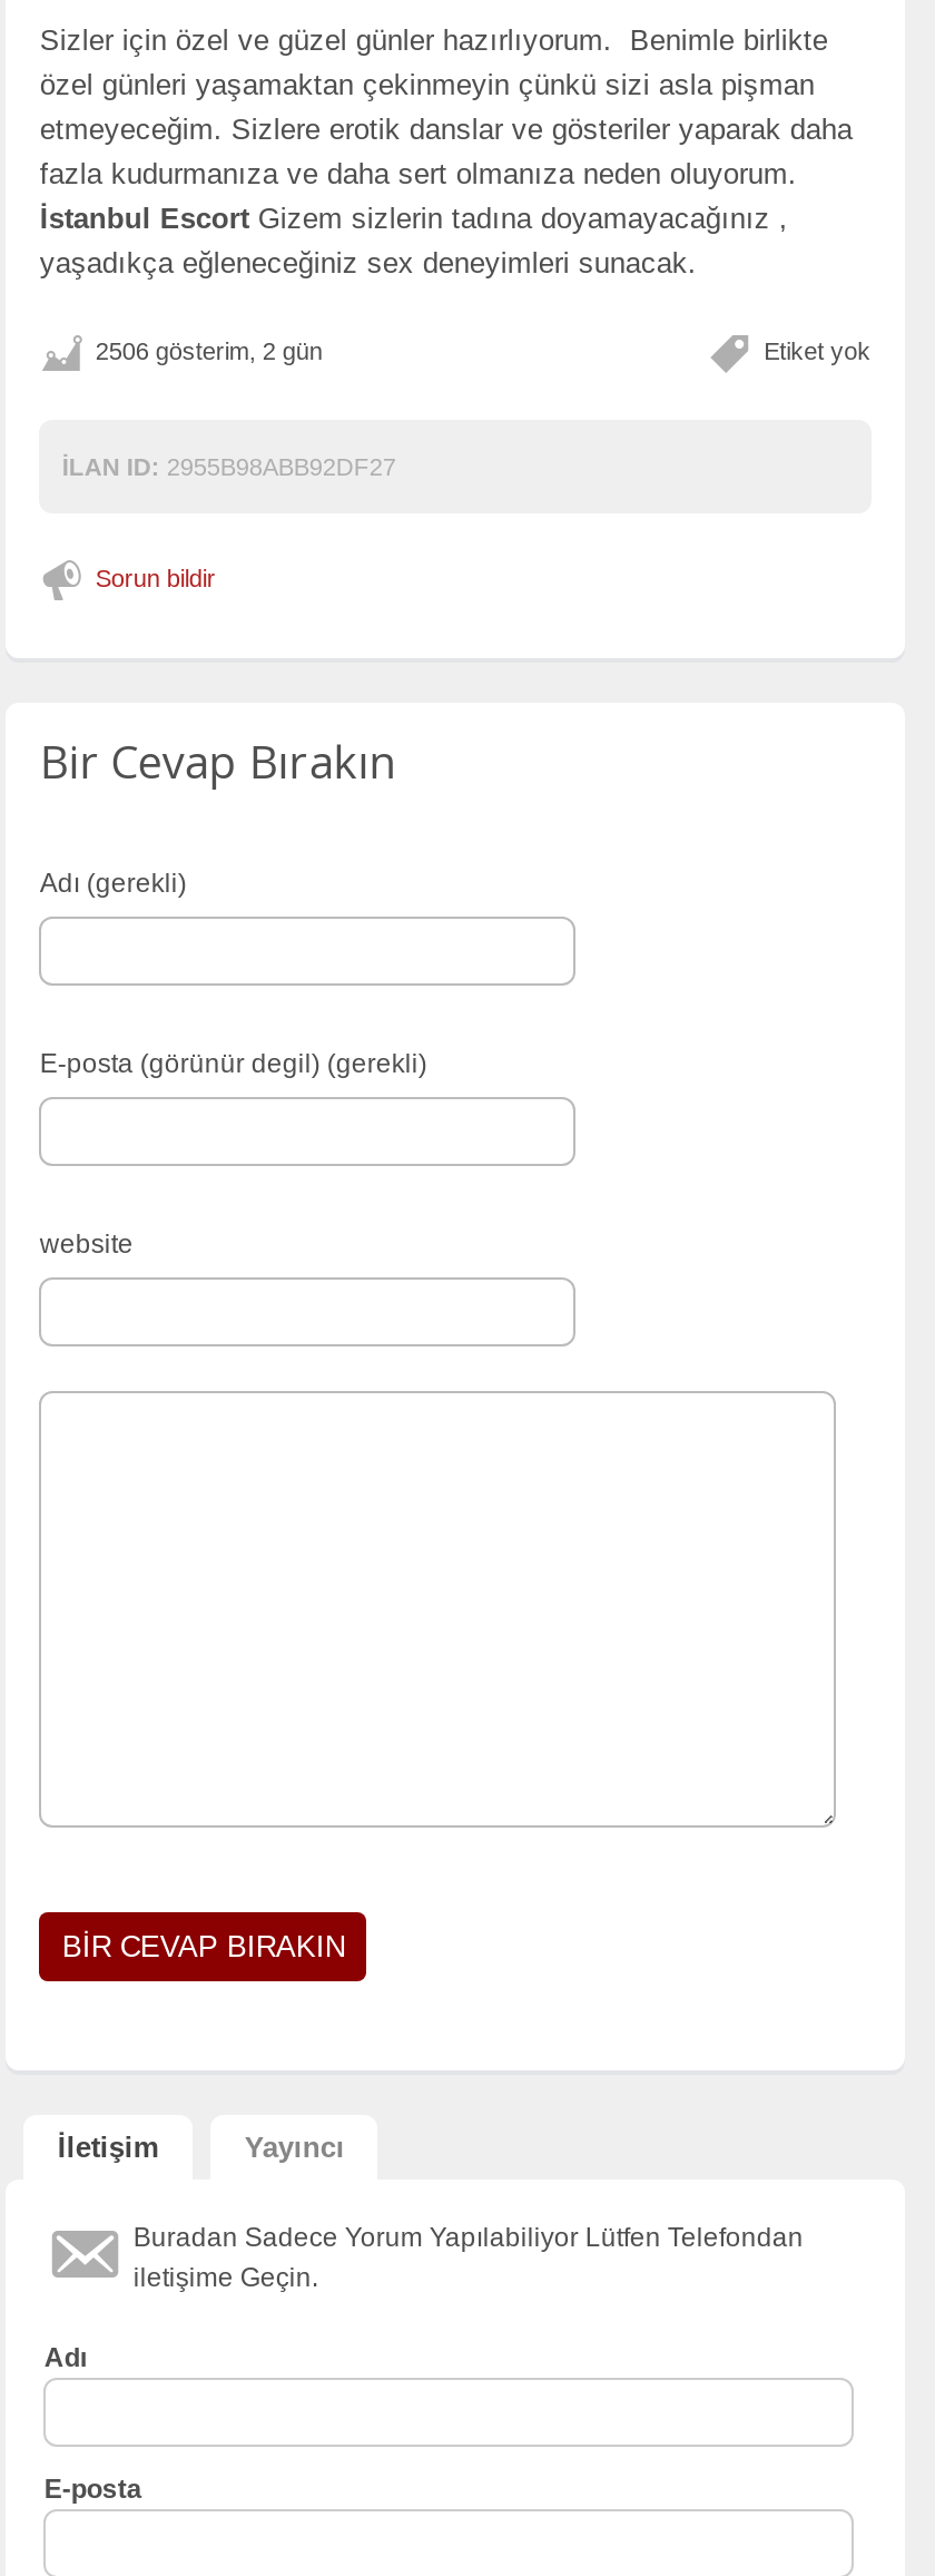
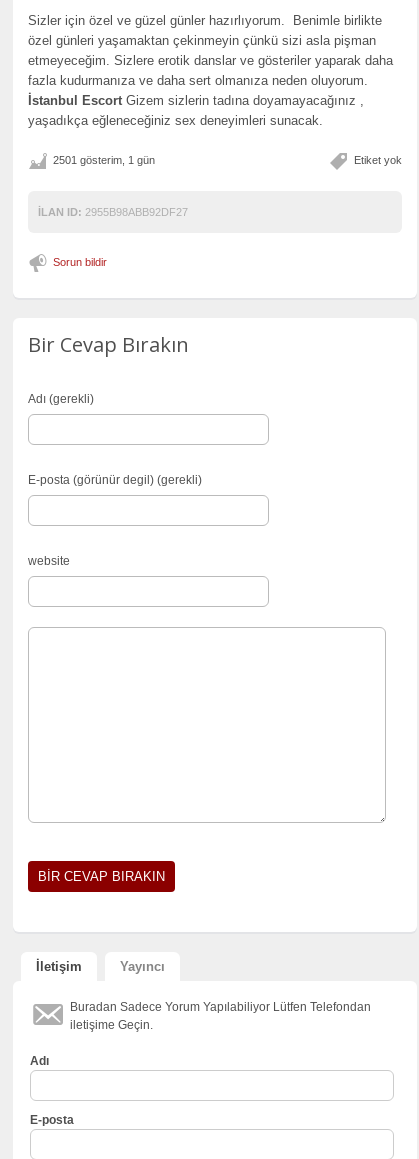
- 2506 gösterim, 2 gün
+ 2501 gösterim, 1 gün
